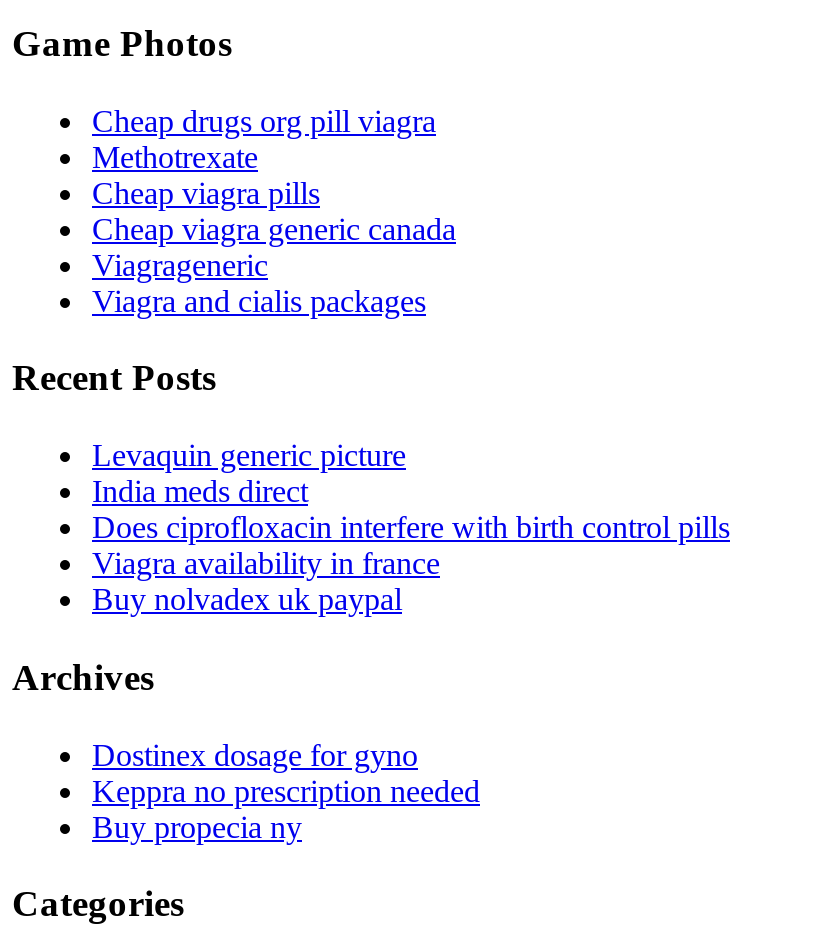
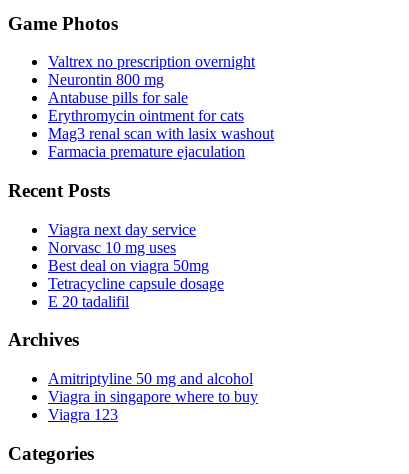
- Cheap drugs org pill viagra
- Methotrexate
- Cheap viagra pills
- Cheap viagra generic canada
- Viagrageneric
- Viagra and cialis packages
+ Valtrex no prescription overnight
+ Neurontin 800 mg
+ Antabuse pills for sale
+ Erythromycin ointment for cats
+ Mag3 renal scan with lasix washout
+ Farmacia premature ejaculation

- Levaquin generic picture
- India meds direct
- Does ciprofloxacin interfere with birth control pills
- Viagra availability in france
- Buy nolvadex uk paypal
+ Viagra next day service
+ Norvasc 10 mg uses
+ Best deal on viagra 50mg
+ Tetracycline capsule dosage
+ E 20 tadalifil

- Dostinex dosage for gyno
- Keppra no prescription needed
- Buy propecia ny
+ Amitriptyline 50 mg and alcohol
+ Viagra in singapore where to buy
+ Viagra 123
